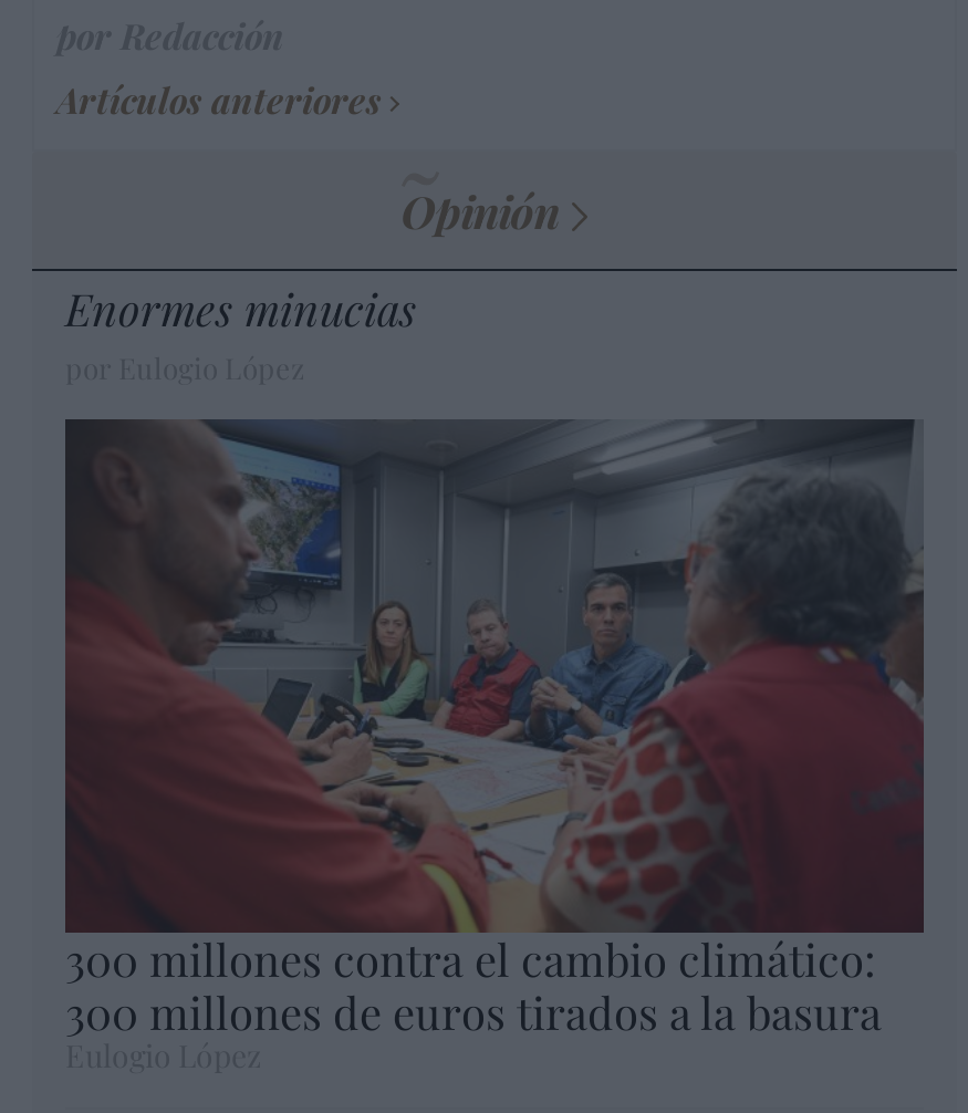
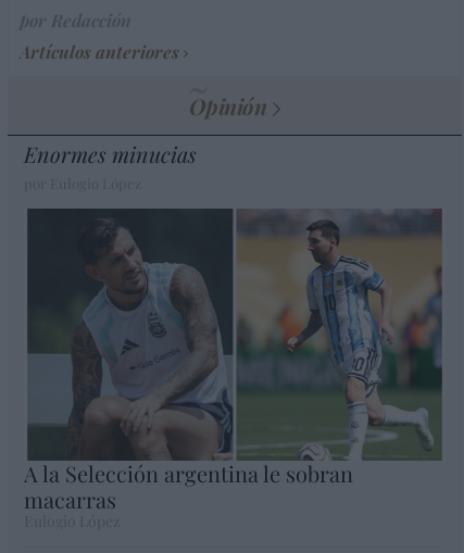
- [image]
- 300 millones contra el cambio climático:
- 300 millones de euros tirados a la basura
+ [image]
+ A la Selección argentina le sobran
+ macarras
